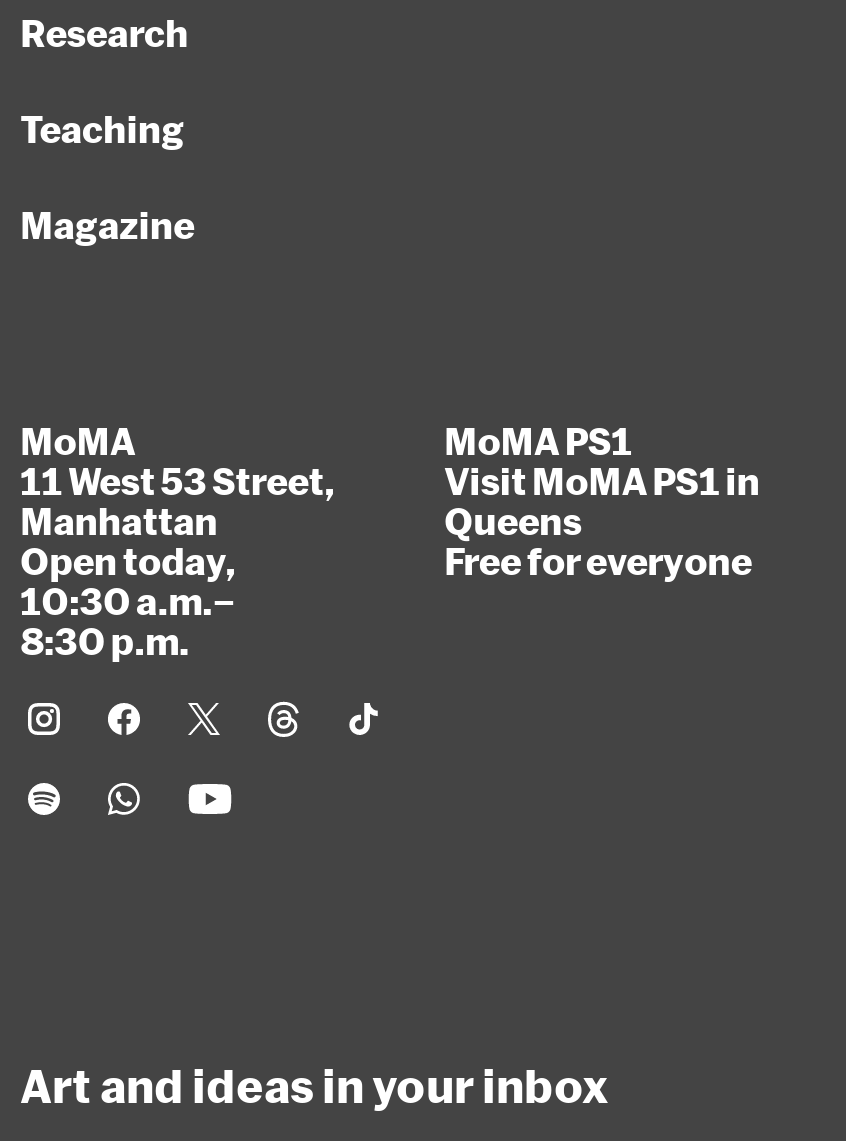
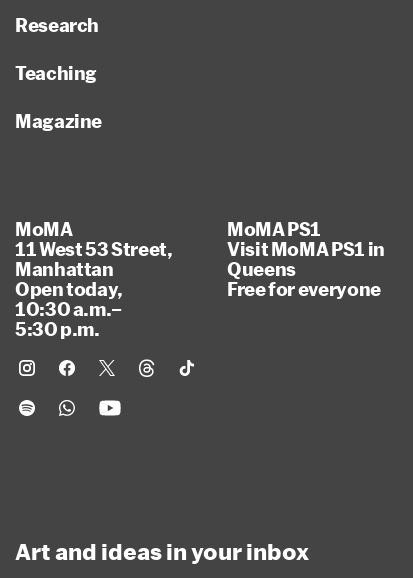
- 8:30 p.m.
+ 5:30 p.m.
